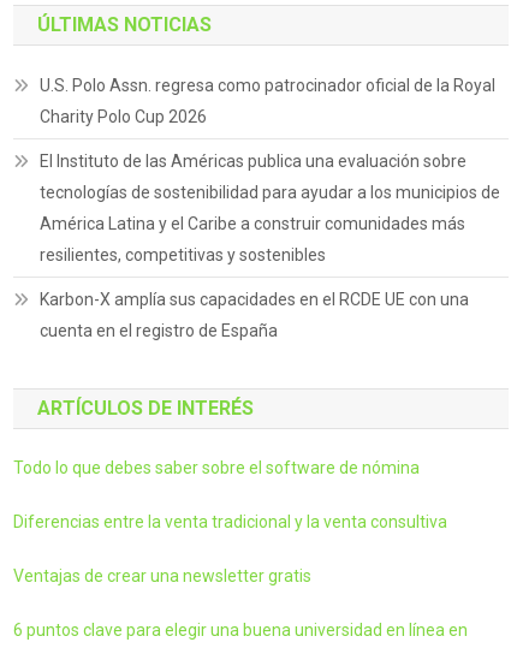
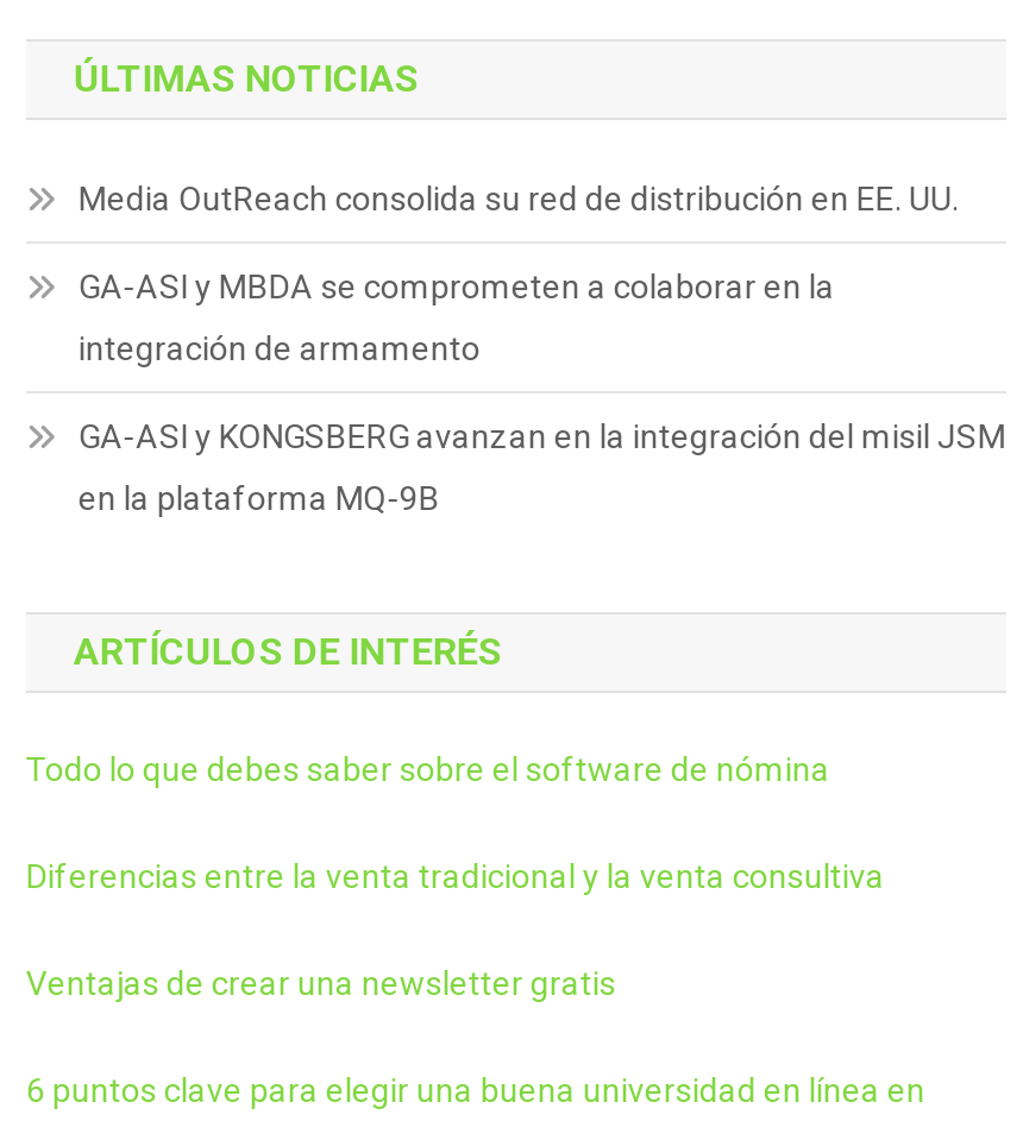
- U.S. Polo Assn. regresa como patrocinador oficial de la Royal
- Charity Polo Cup 2026
- El Instituto de las Américas publica una evaluación sobre
- tecnologías de sostenibilidad para ayudar a los municipios de
- América Latina y el Caribe a construir comunidades más
- resilientes, competitivas y sostenibles
- Karbon-X amplía sus capacidades en el RCDE UE con una
- cuenta en el registro de España
+ Media OutReach consolida su red de distribución en EE. UU.
+ GA-ASI y MBDA se comprometen a colaborar en la
+ integración de armamento
+ GA-ASI y KONGSBERG avanzan en la integración del misil JSM
+ en la plataforma MQ-9B
